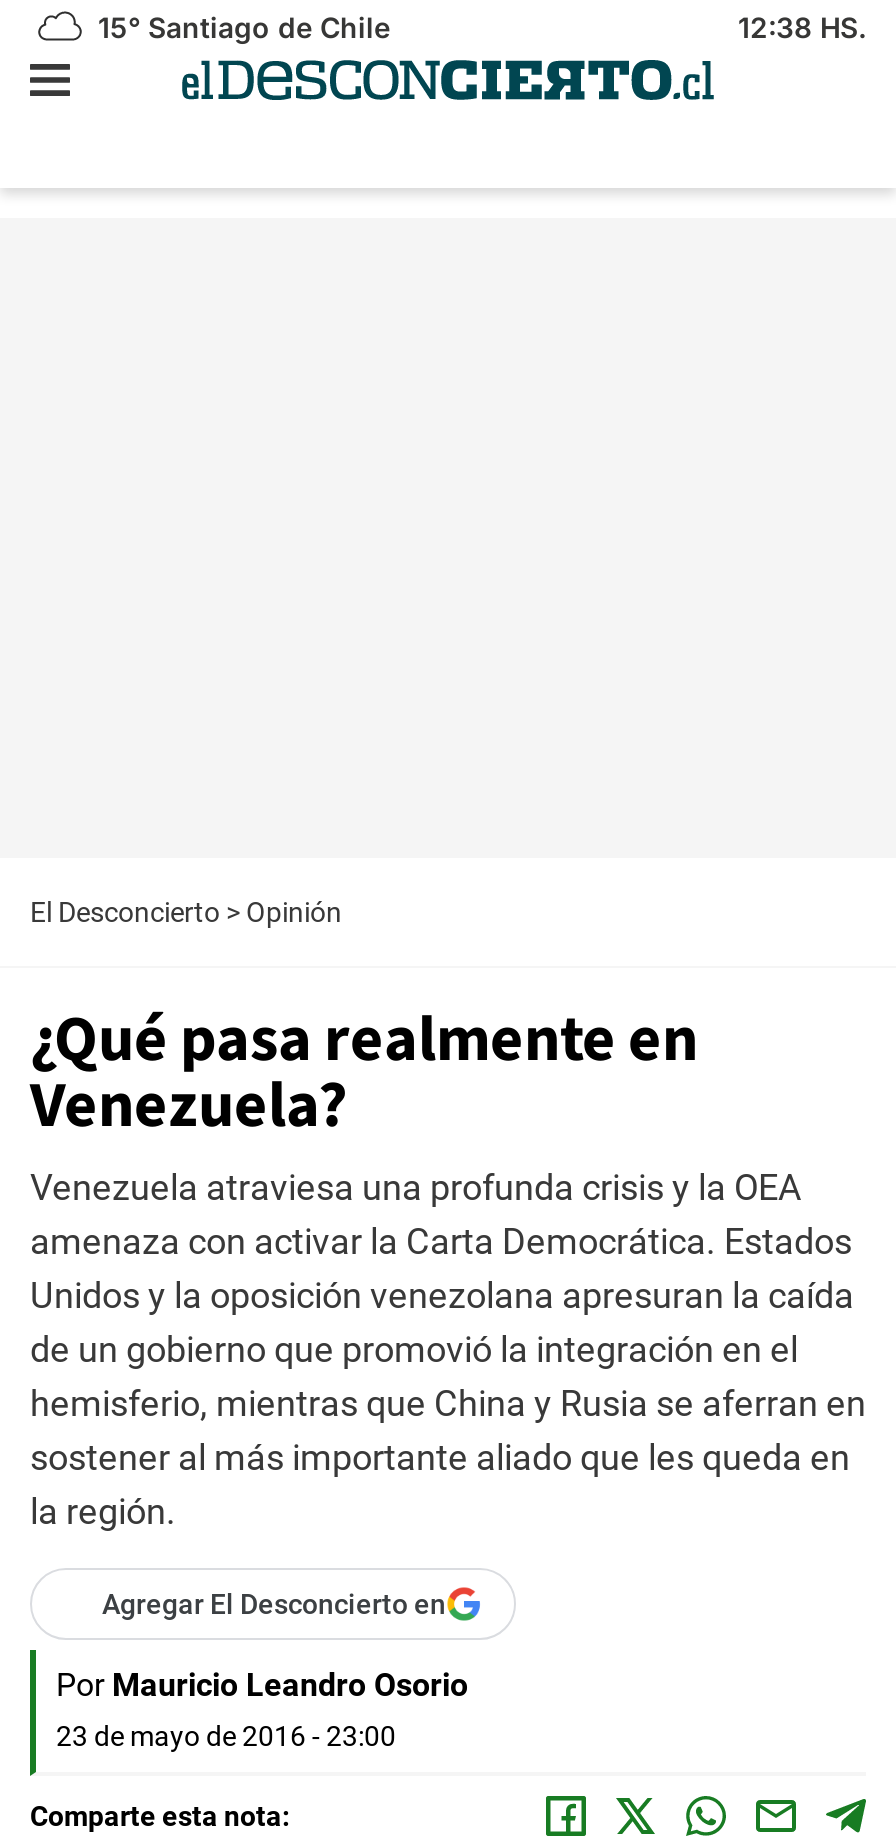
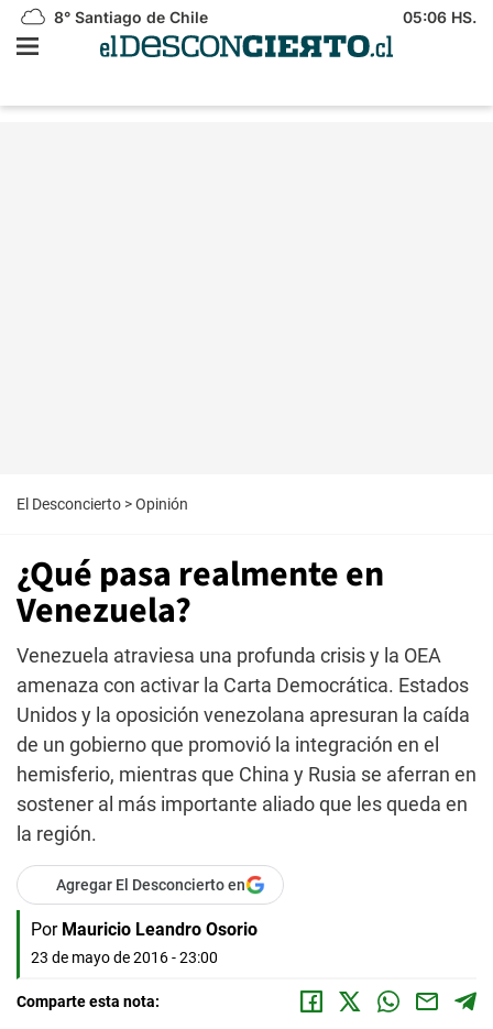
- 15° Santiago de Chile
+ 8° Santiago de Chile

- 12:38 HS.
+ 05:06 HS.
